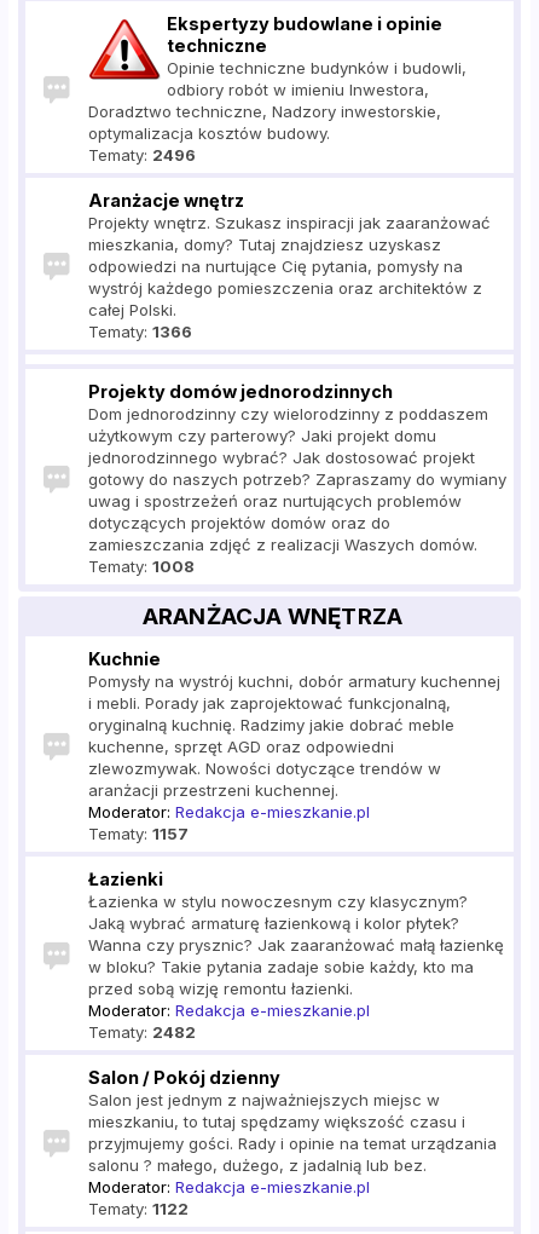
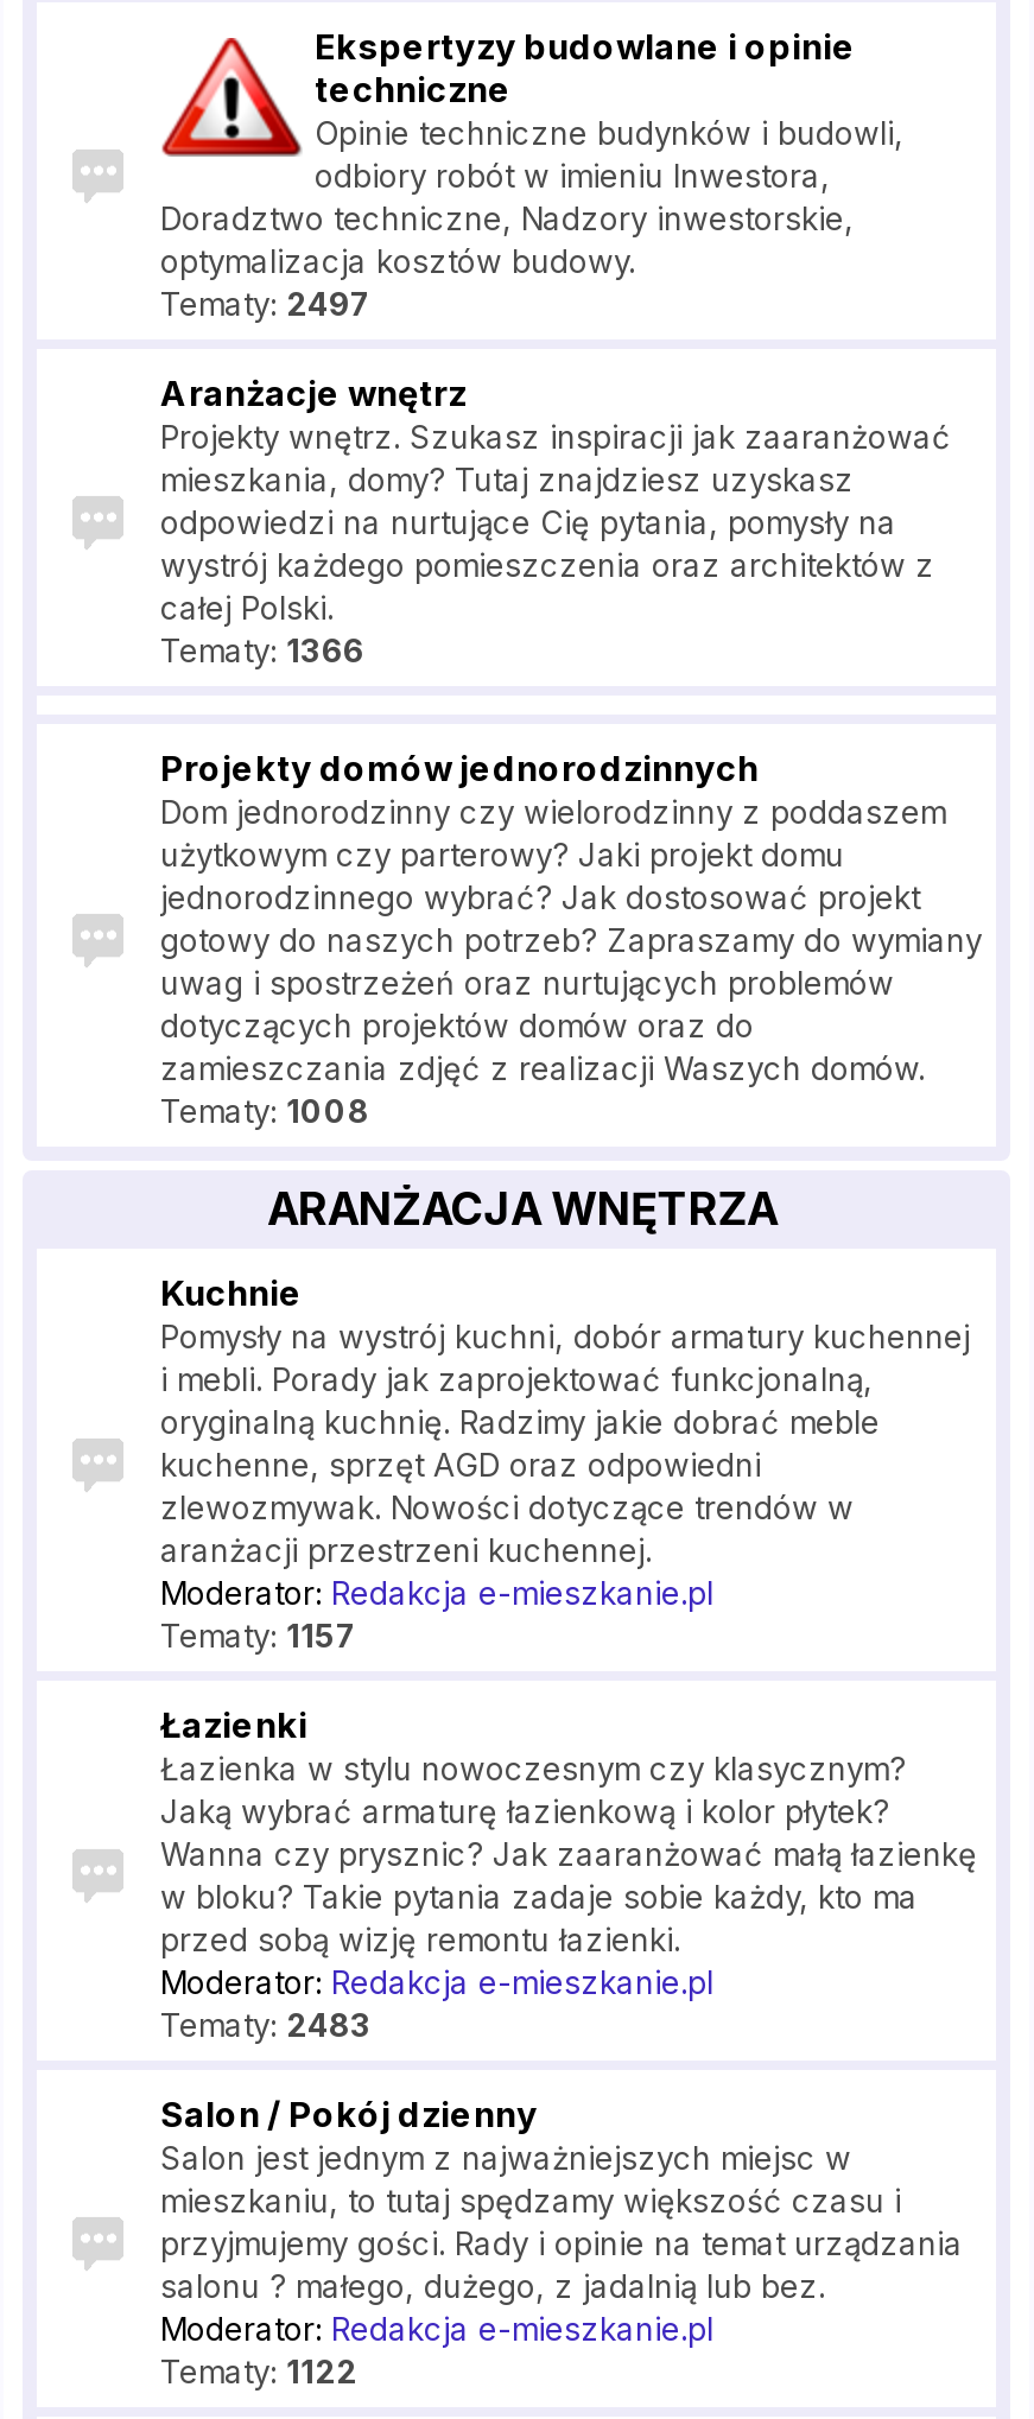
- Tematy: 2496
+ Tematy: 2497

- Tematy: 2482
+ Tematy: 2483
